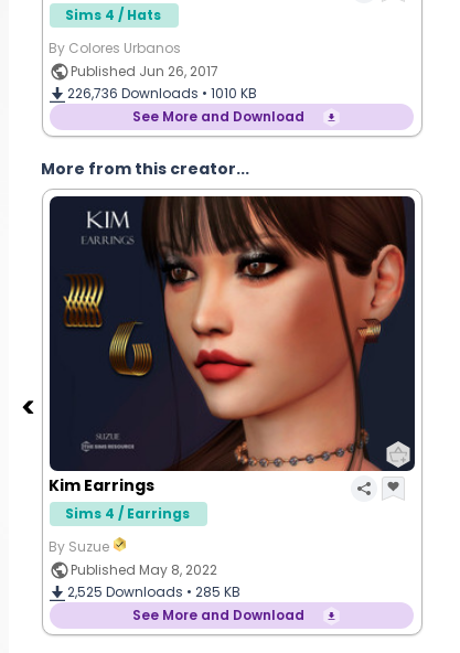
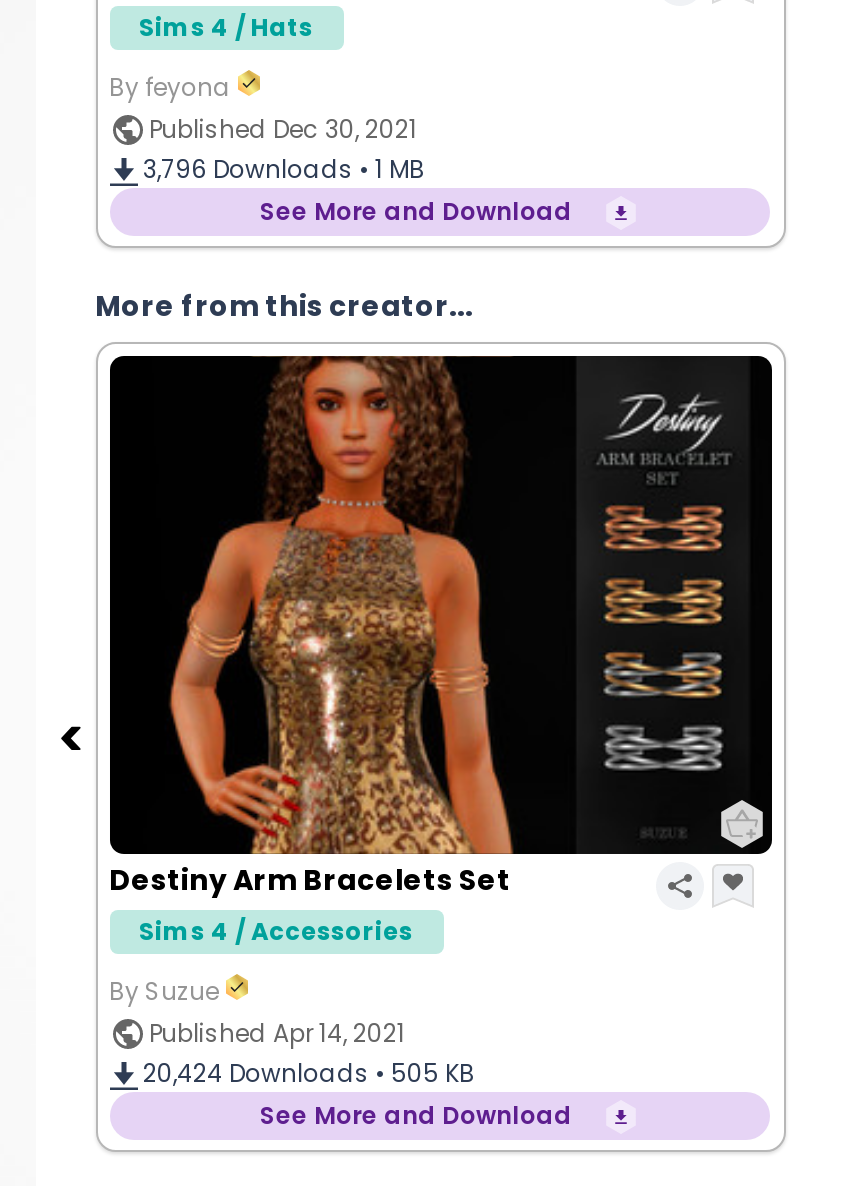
- By Colores Urbanos
- Published Jun 26, 2017
- 226,736 Downloads • 1010 KB
+ By feyona
+ Published Dec 30, 2021
+ 3,796 Downloads • 1 MB

- [image]
- Kim Earrings
- Sims 4 / Earrings
+ [image]
+ Destiny Arm Bracelets Set
+ Sims 4 / Accessories

- Published May 8, 2022
+ Published Apr 14, 2021

- 2,525 Downloads • 285 KB
+ 20,424 Downloads • 505 KB
